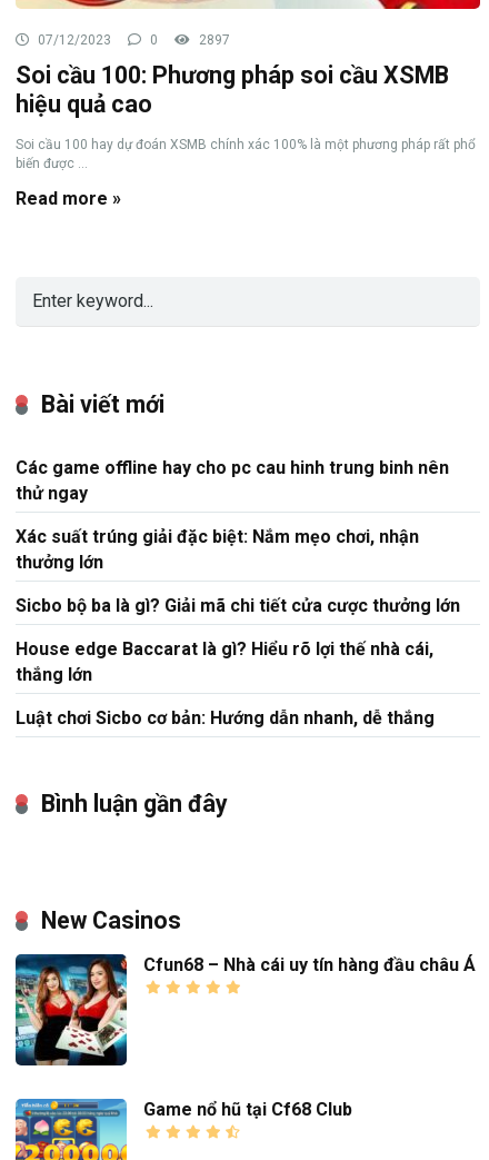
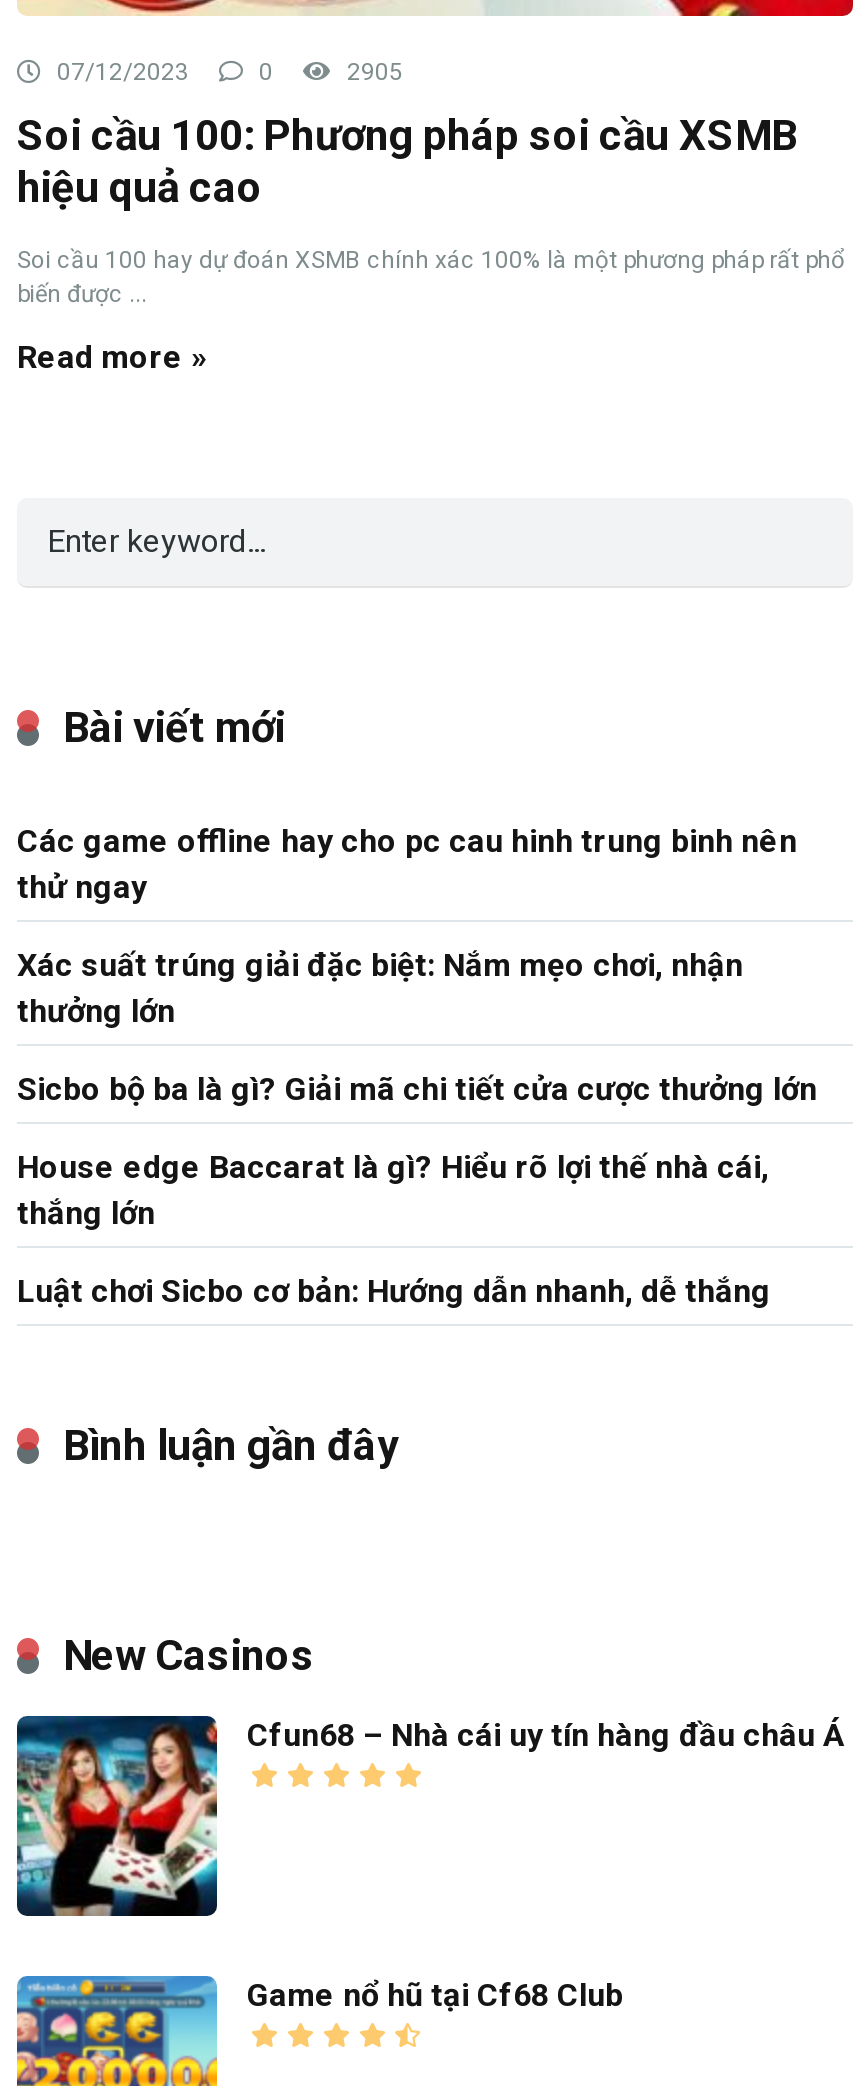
- 2897
+ 2905
